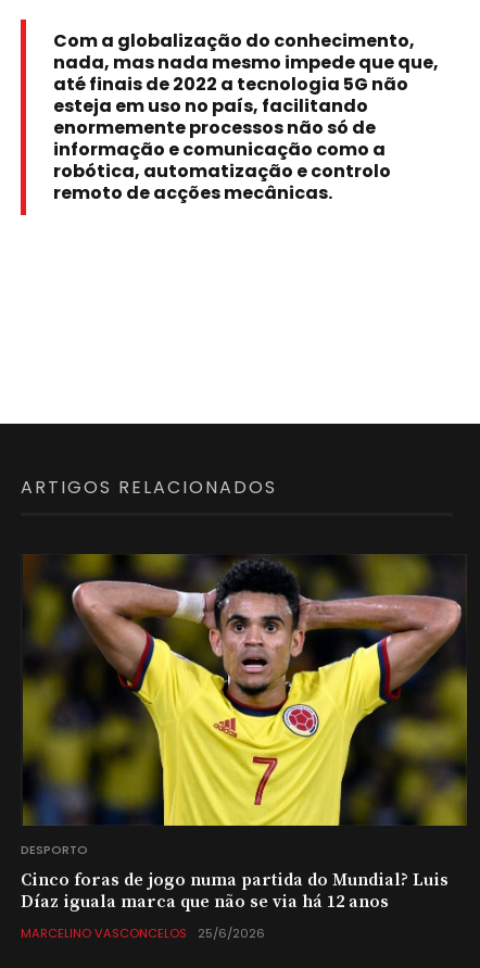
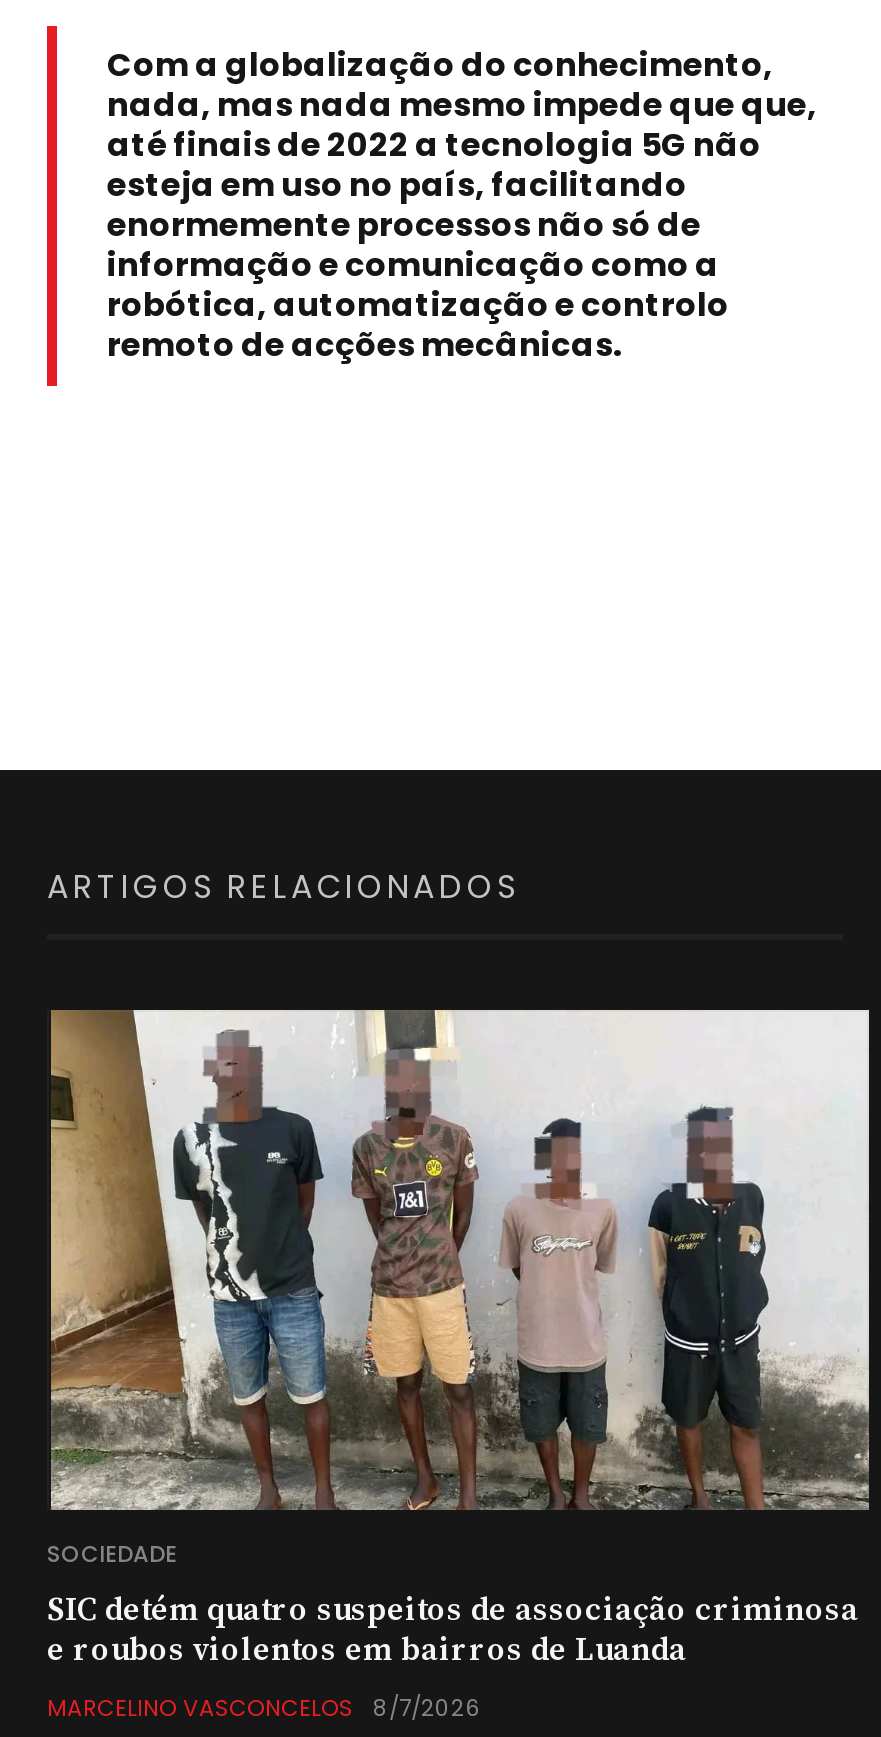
- [image]
- DESPORTO
+ [image]
+ SOCIEDADE

- Cinco foras de jogo numa partida do Mundial? Luis
- Díaz iguala marca que não se via há 12 anos
+ SIC detém quatro suspeitos de associação criminosa
+ e roubos violentos em bairros de Luanda

- MARCELINO VASCONCELOS 25/6/2026
+ MARCELINO VASCONCELOS 8/7/2026
